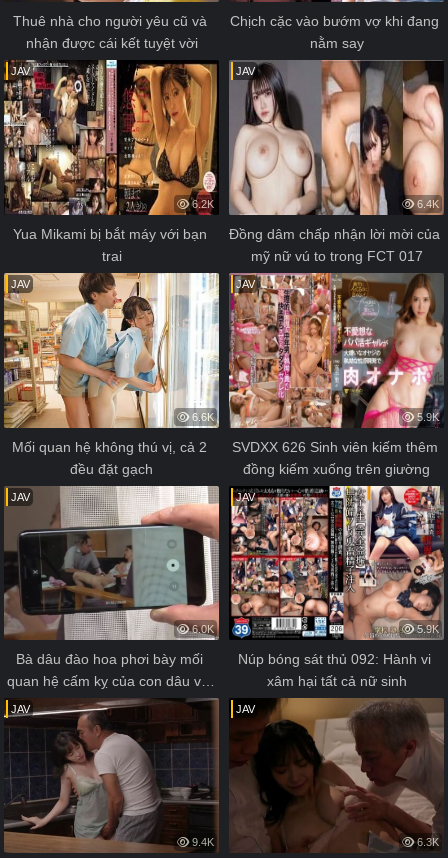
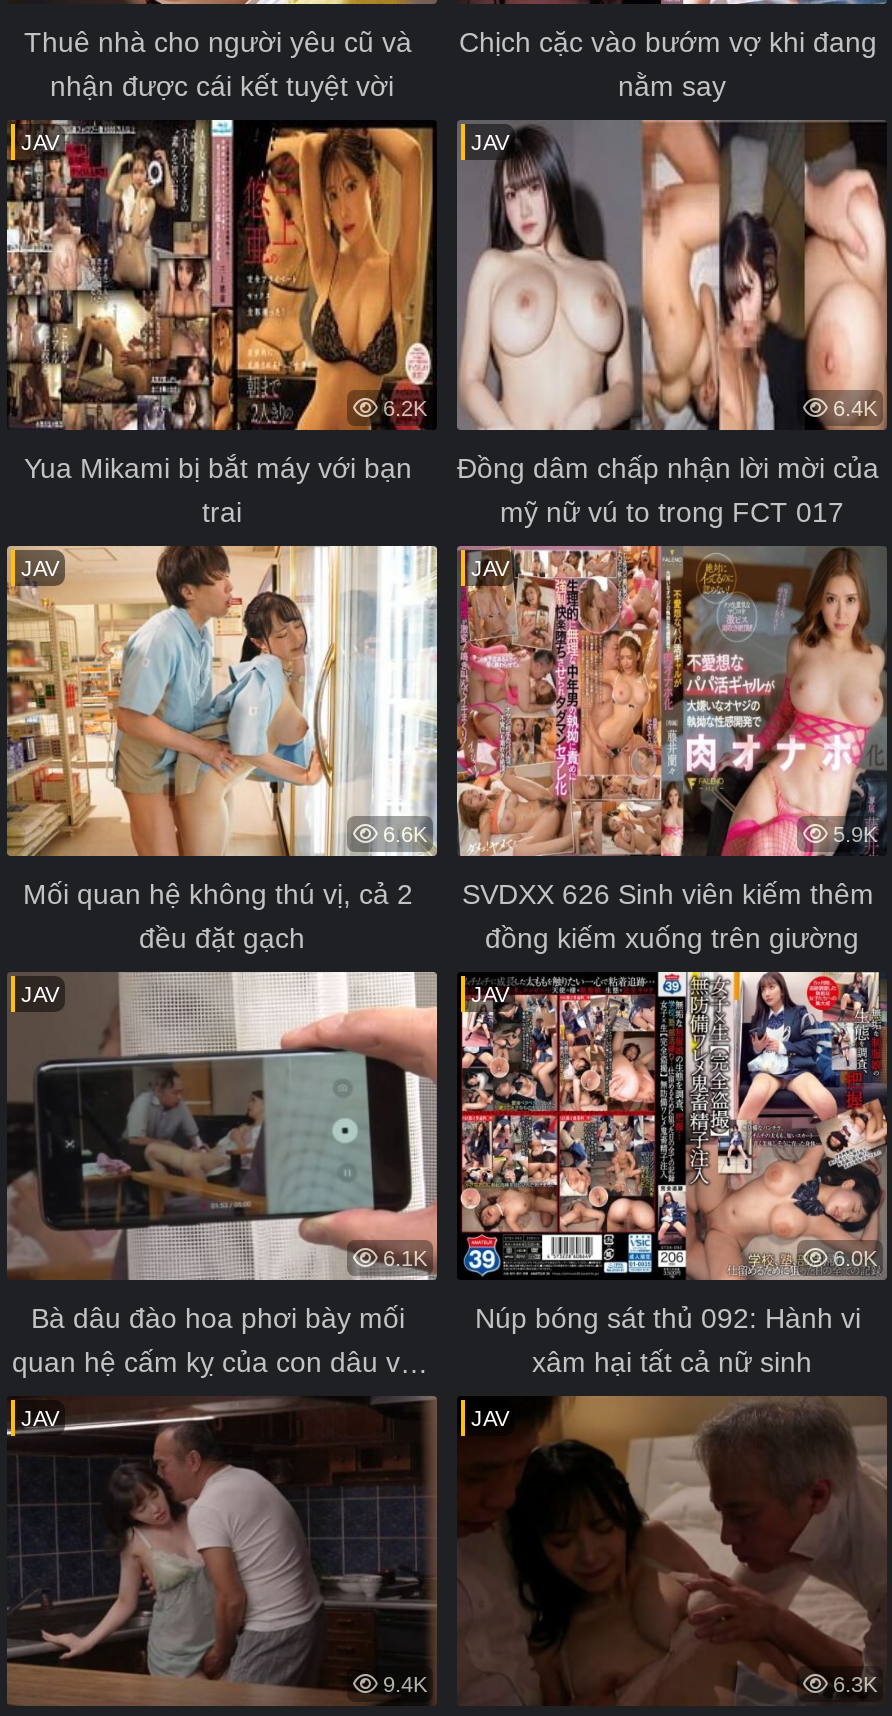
- 6.0K
+ 6.1K

- 5.9K
+ 6.0K
